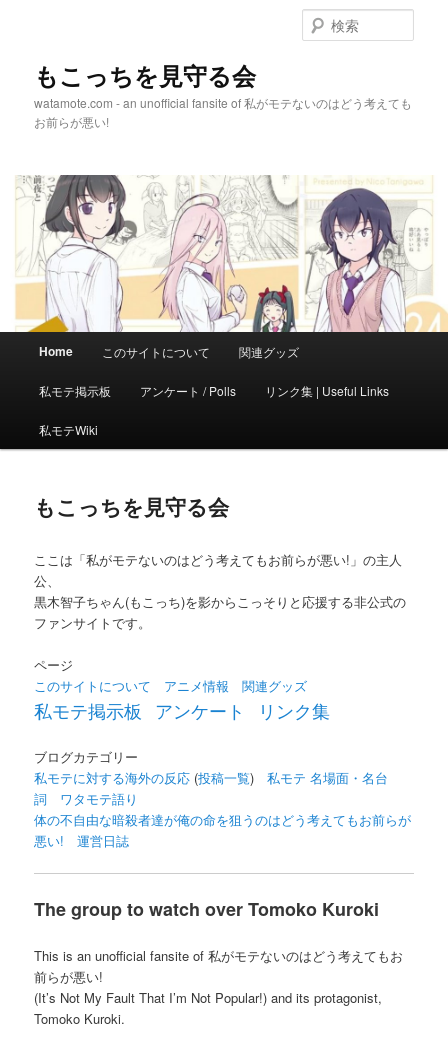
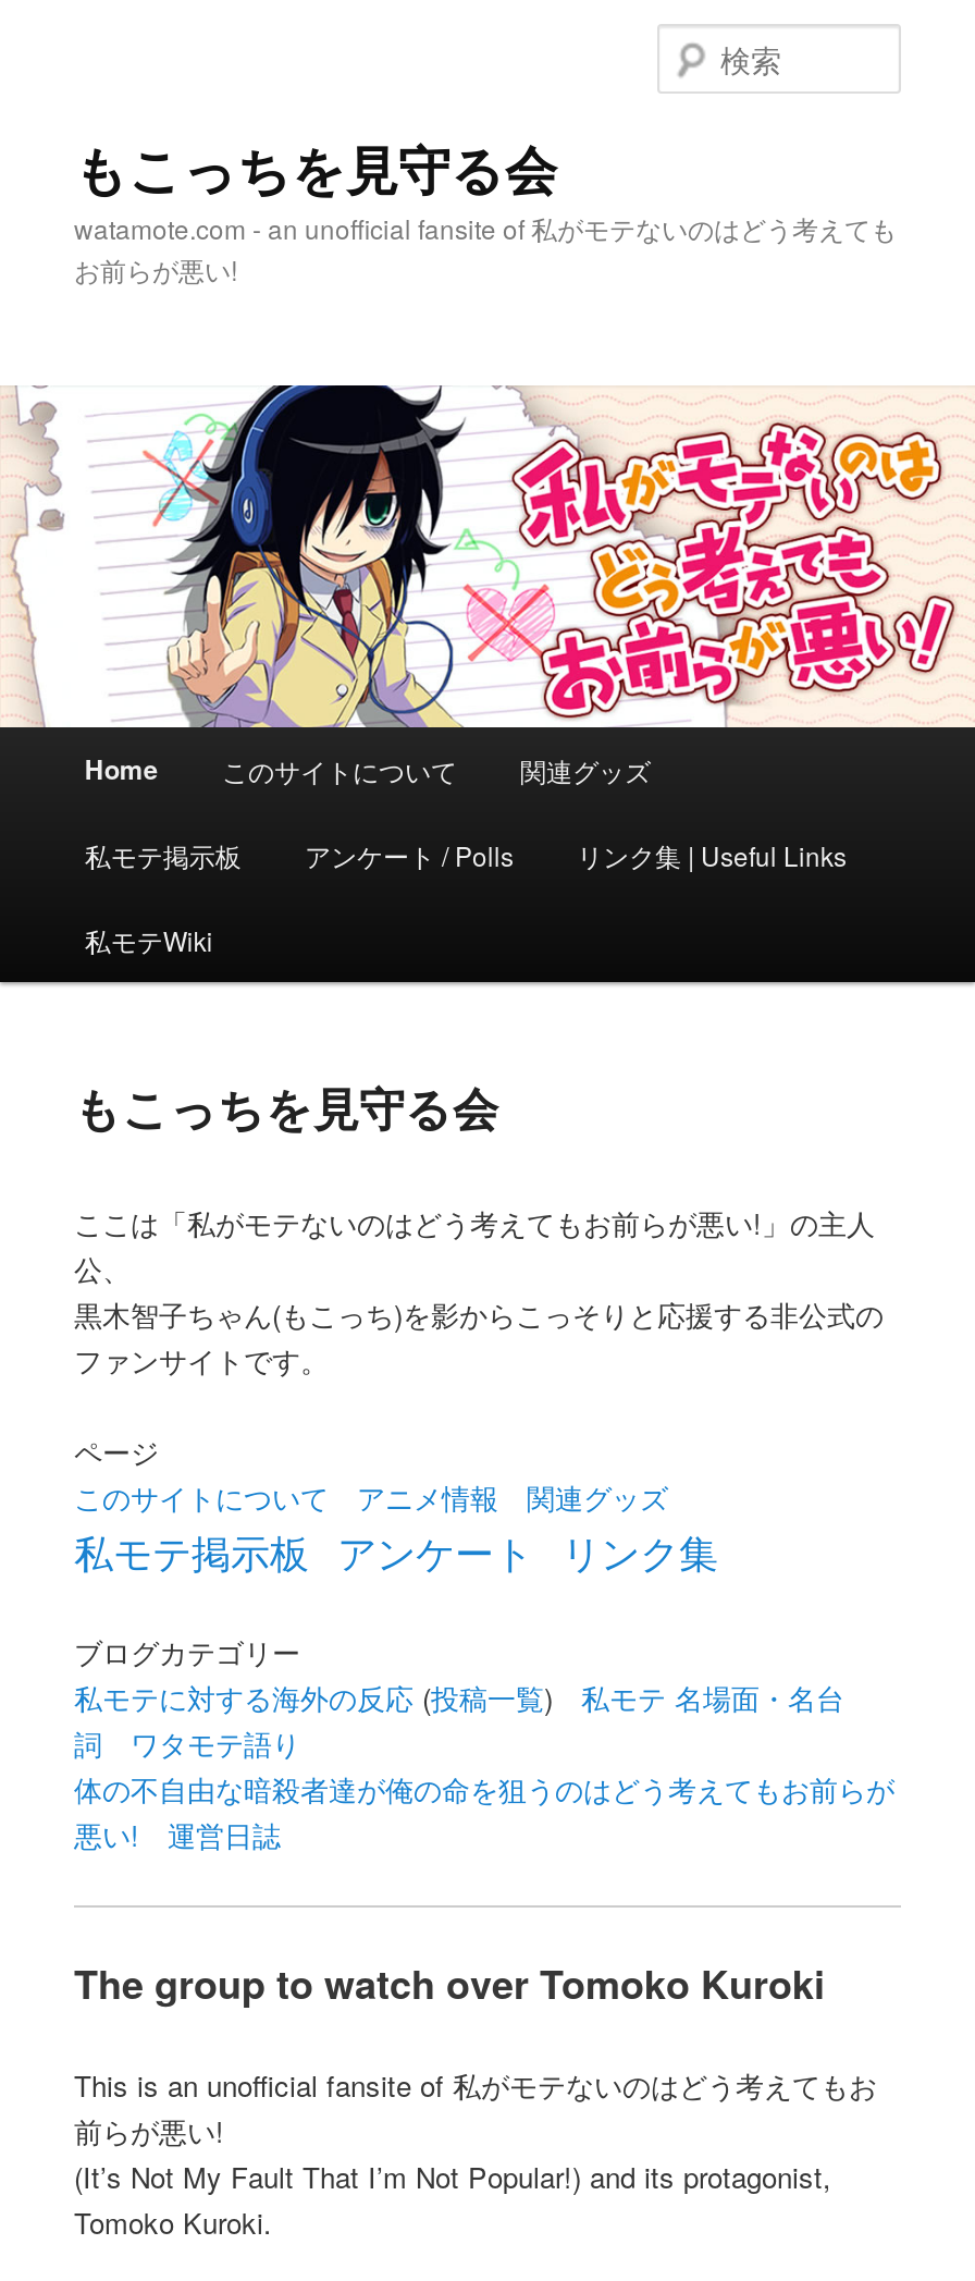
- [image]
+ [image]
